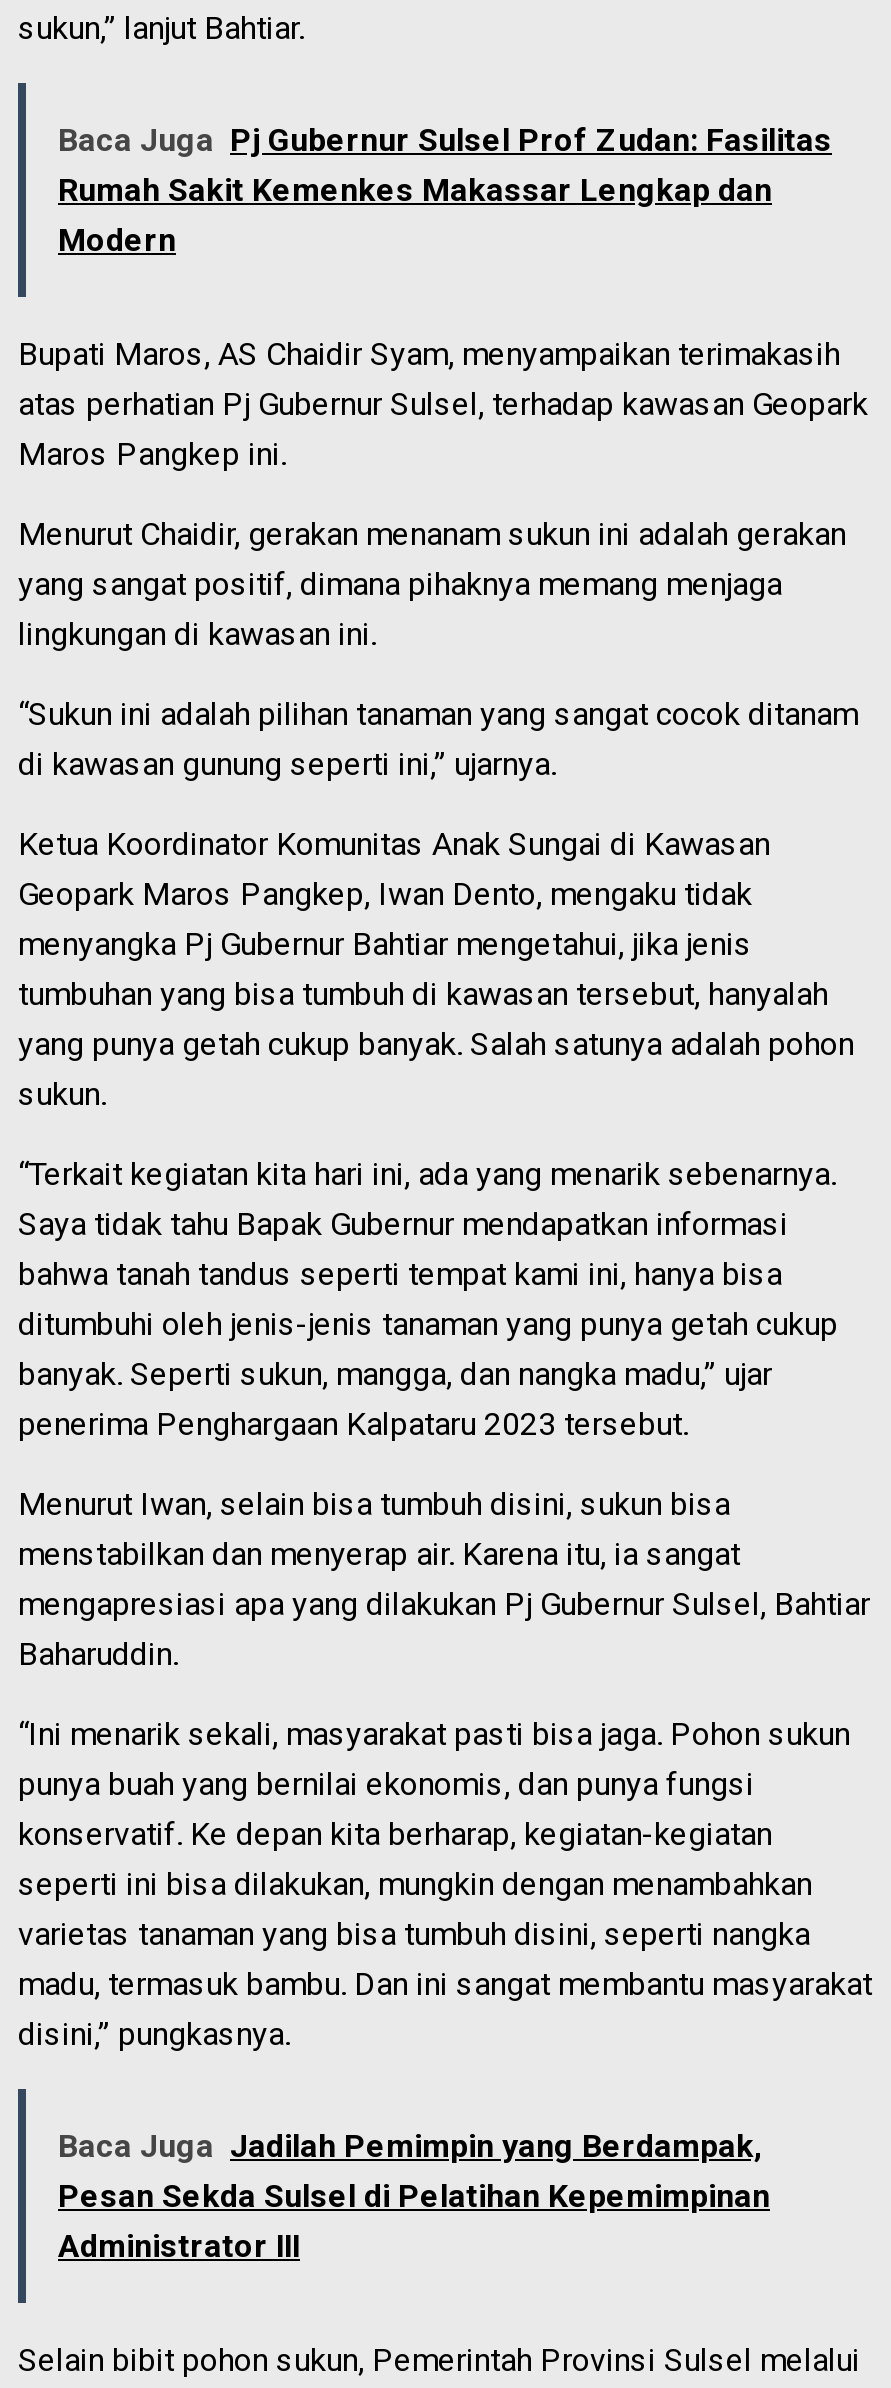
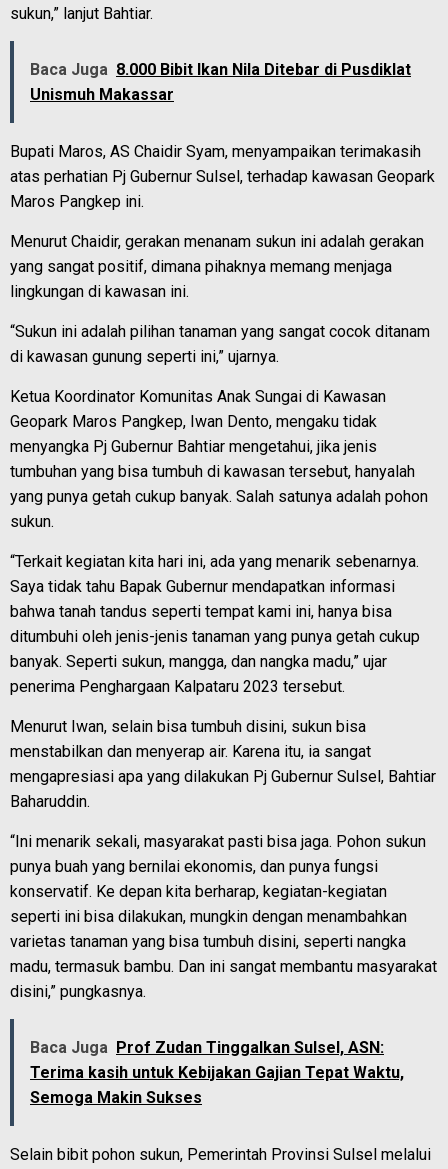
- Baca Juga Pj Gubernur Sulsel Prof Zudan: Fasilitas
- Rumah Sakit Kemenkes Makassar Lengkap dan
- Modern
+ Baca Juga 8.000 Bibit Ikan Nila Ditebar di Pusdiklat
+ Unismuh Makassar

- Baca Juga Jadilah Pemimpin yang Berdampak,
- Pesan Sekda Sulsel di Pelatihan Kepemimpinan
- Administrator III
+ Baca Juga Prof Zudan Tinggalkan Sulsel, ASN:
+ Terima kasih untuk Kebijakan Gajian Tepat Waktu,
+ Semoga Makin Sukses
